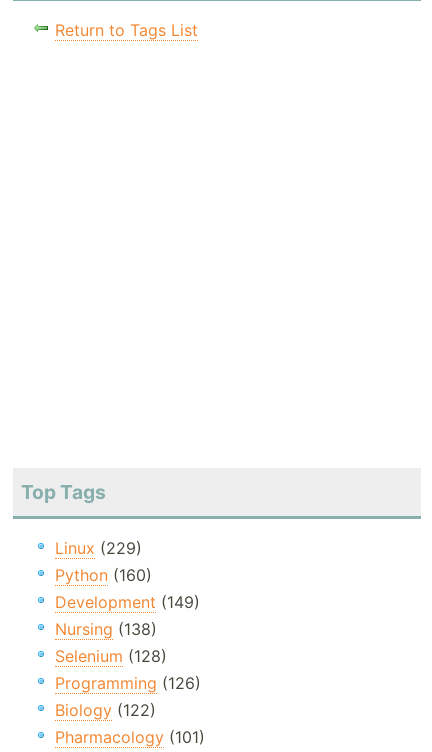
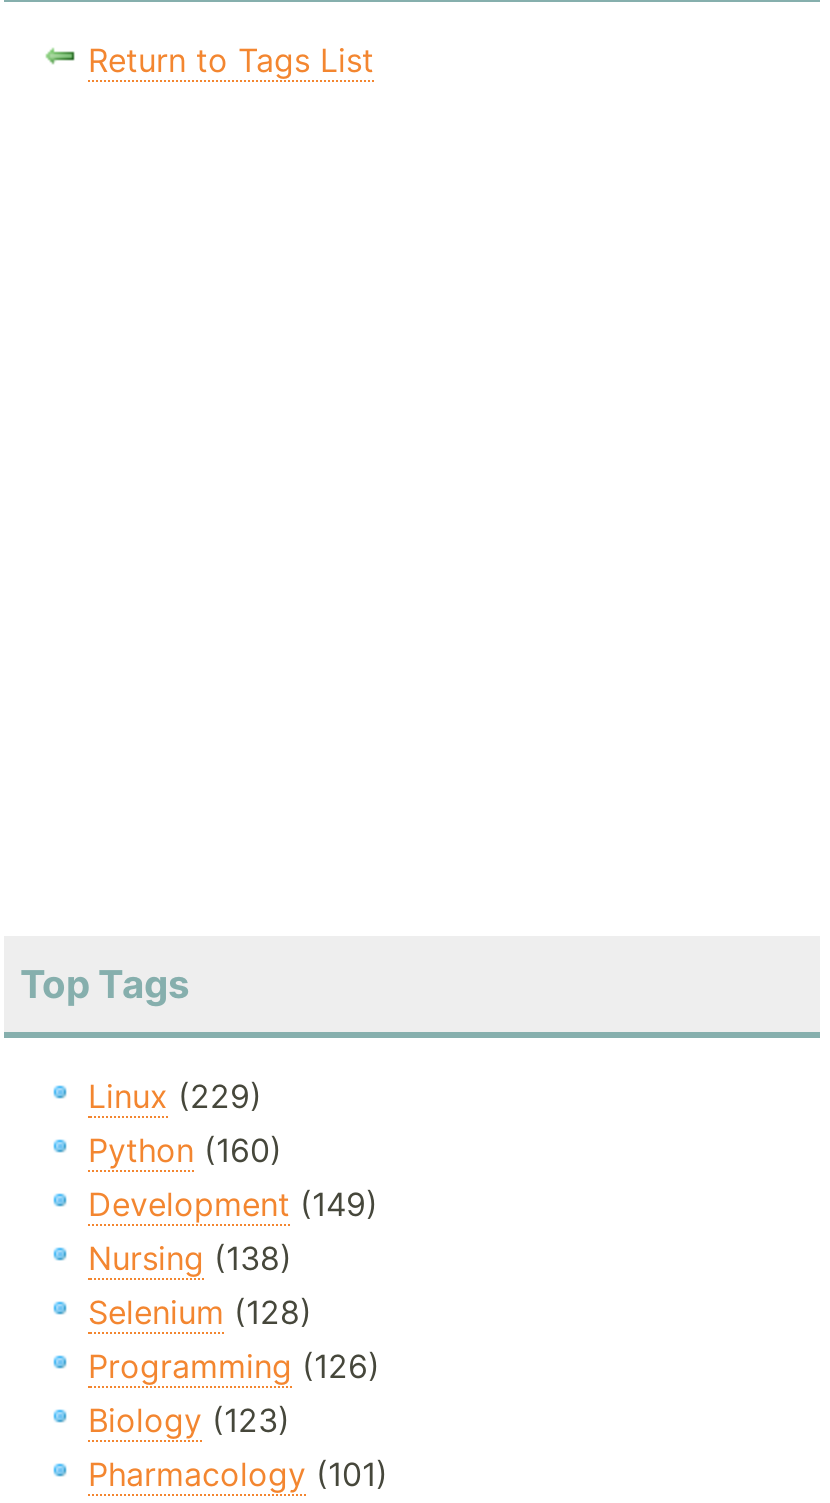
- Biology (122)
+ Biology (123)
